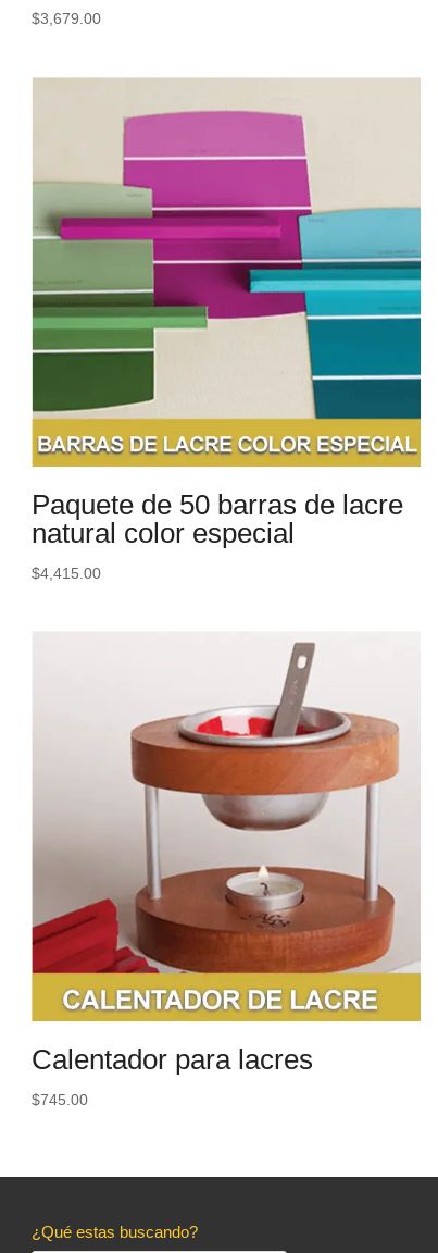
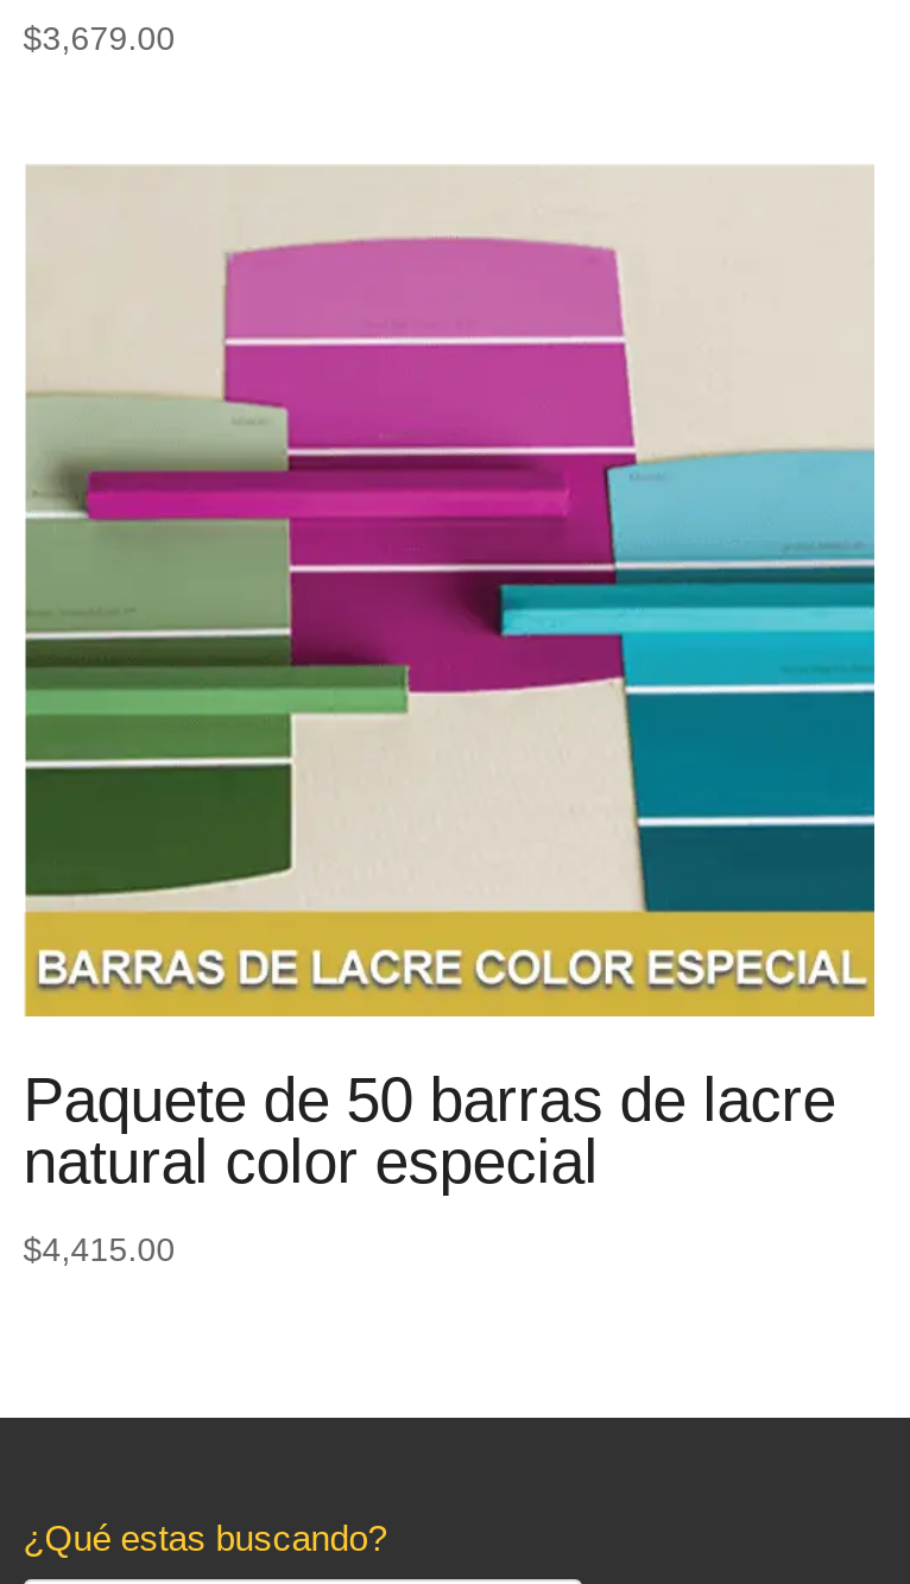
- [image]
- Calentador para lacres
- $745.00
